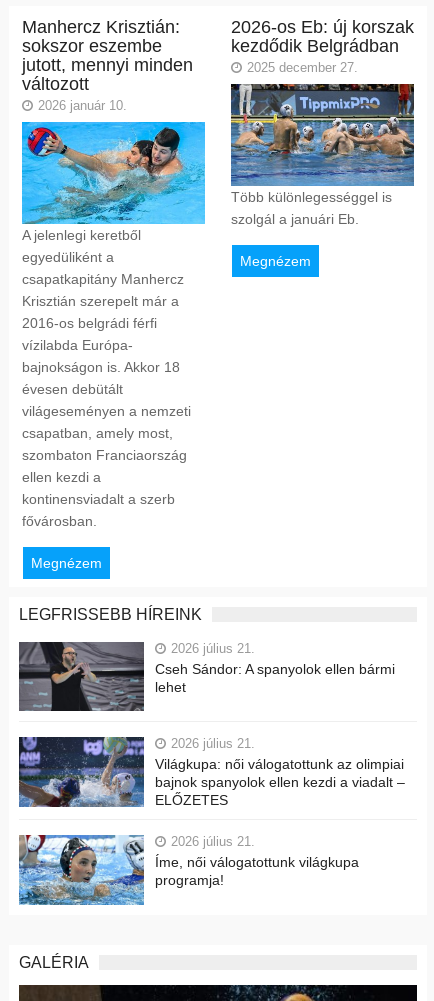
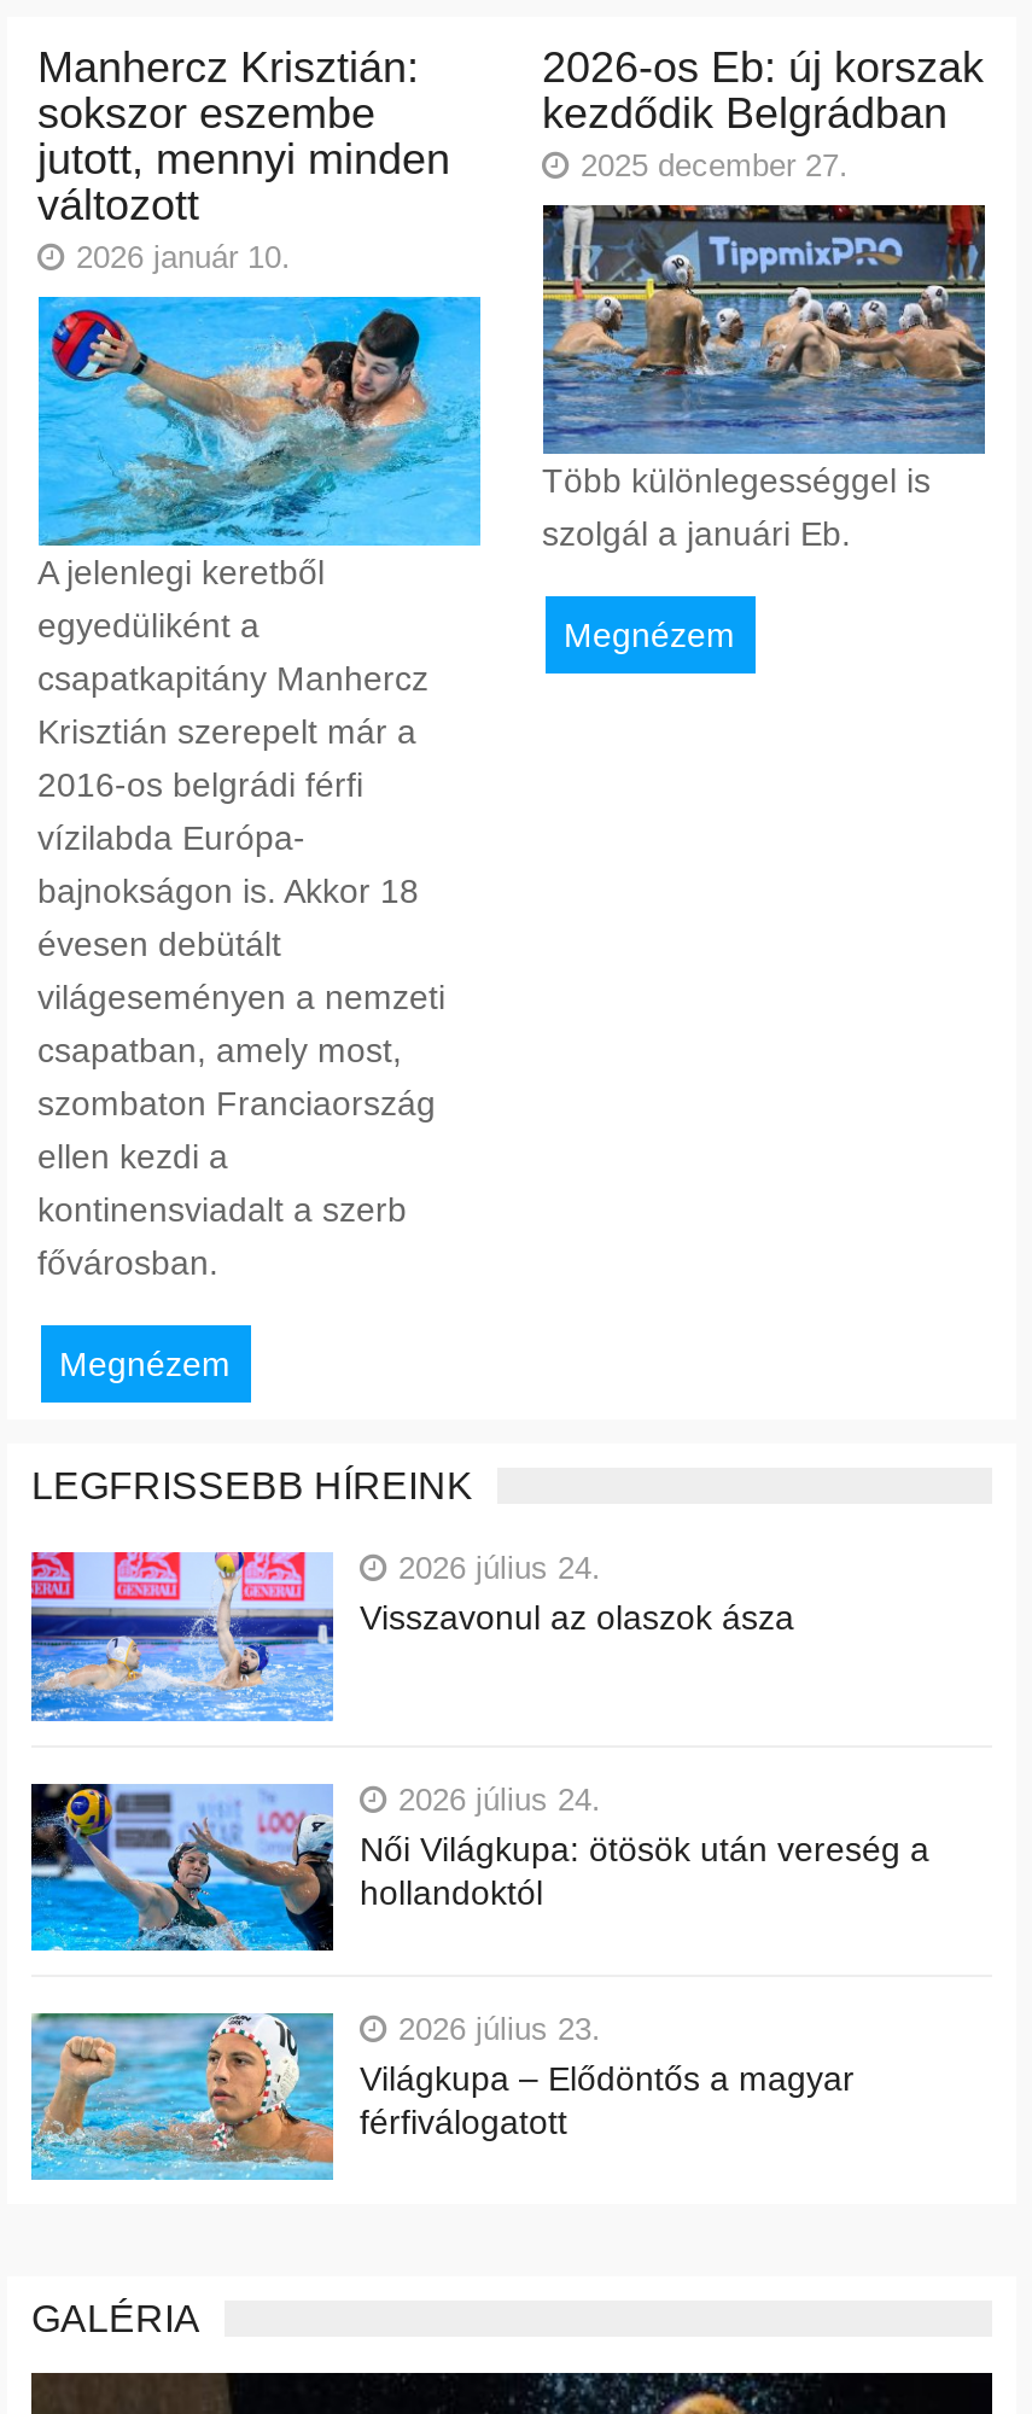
- [image]
- 2026 július 21.
- Cseh Sándor: A spanyolok ellen bármi
- lehet
+ [image]
+ 2026 július 24.
+ Visszavonul az olaszok ásza

- [image]
- 2026 július 21.
- Világkupa: női válogatottunk az olimpiai
- bajnok spanyolok ellen kezdi a viadalt –
- ELŐZETES
+ [image]
+ 2026 július 24.
+ Női Világkupa: ötösök után vereség a
+ hollandoktól

- [image]
- 2026 július 21.
- Íme, női válogatottunk világkupa
- programja!
+ [image]
+ 2026 július 23.
+ Világkupa – Elődöntős a magyar
+ férfiválogatott
